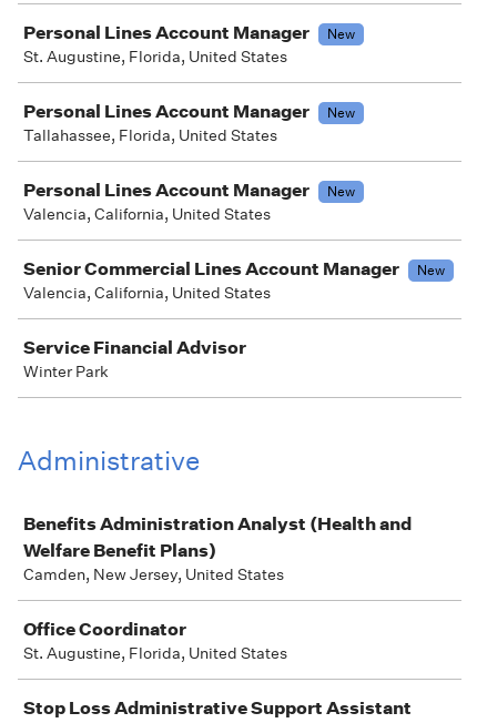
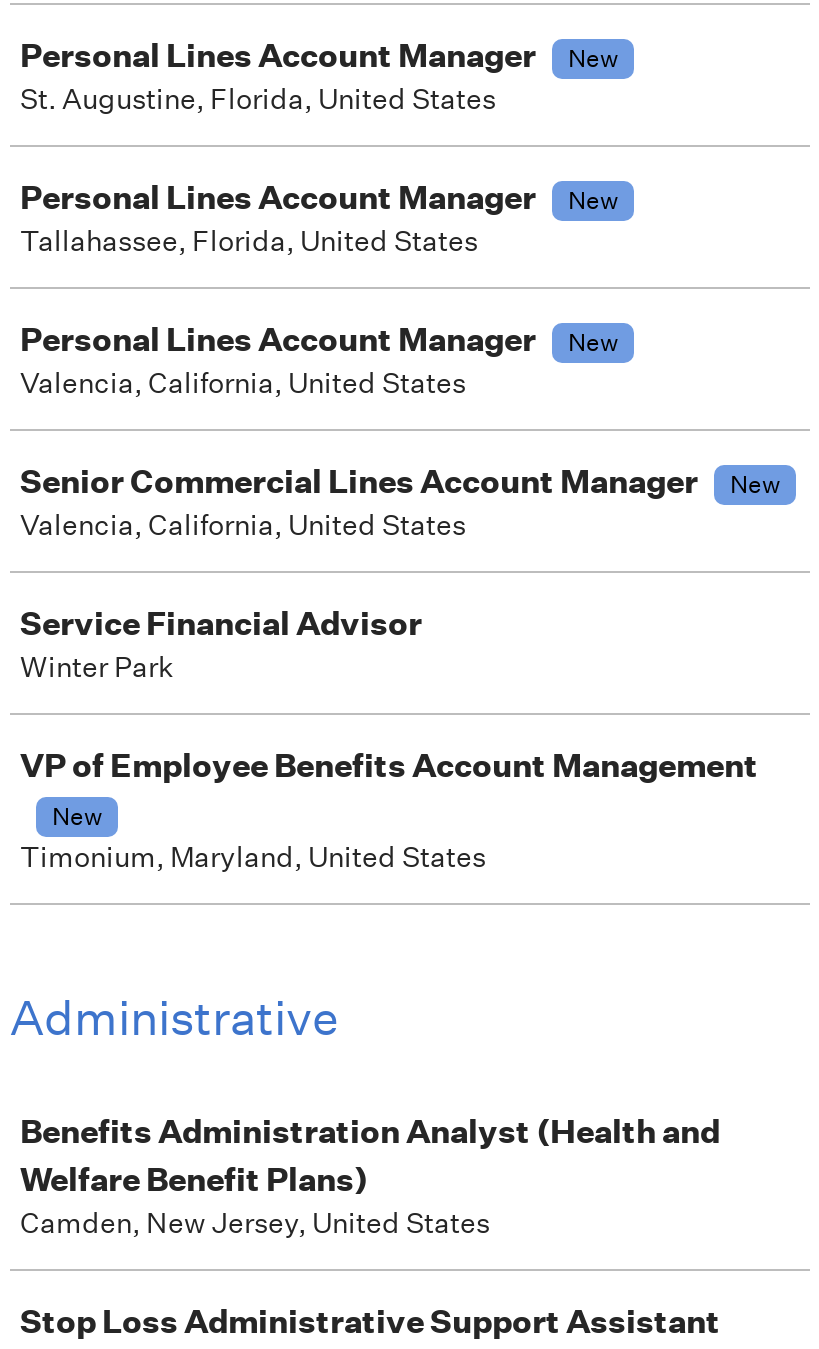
+ VP of Employee Benefits Account Management
+ New
+ Timonium, Maryland, United States

moved down: Administrative | Benefits Administration Analyst (Health and | Welfare Benefit Plans) | Camden, New Jersey, United States

- Office Coordinator
- St. Augustine, Florida, United States
